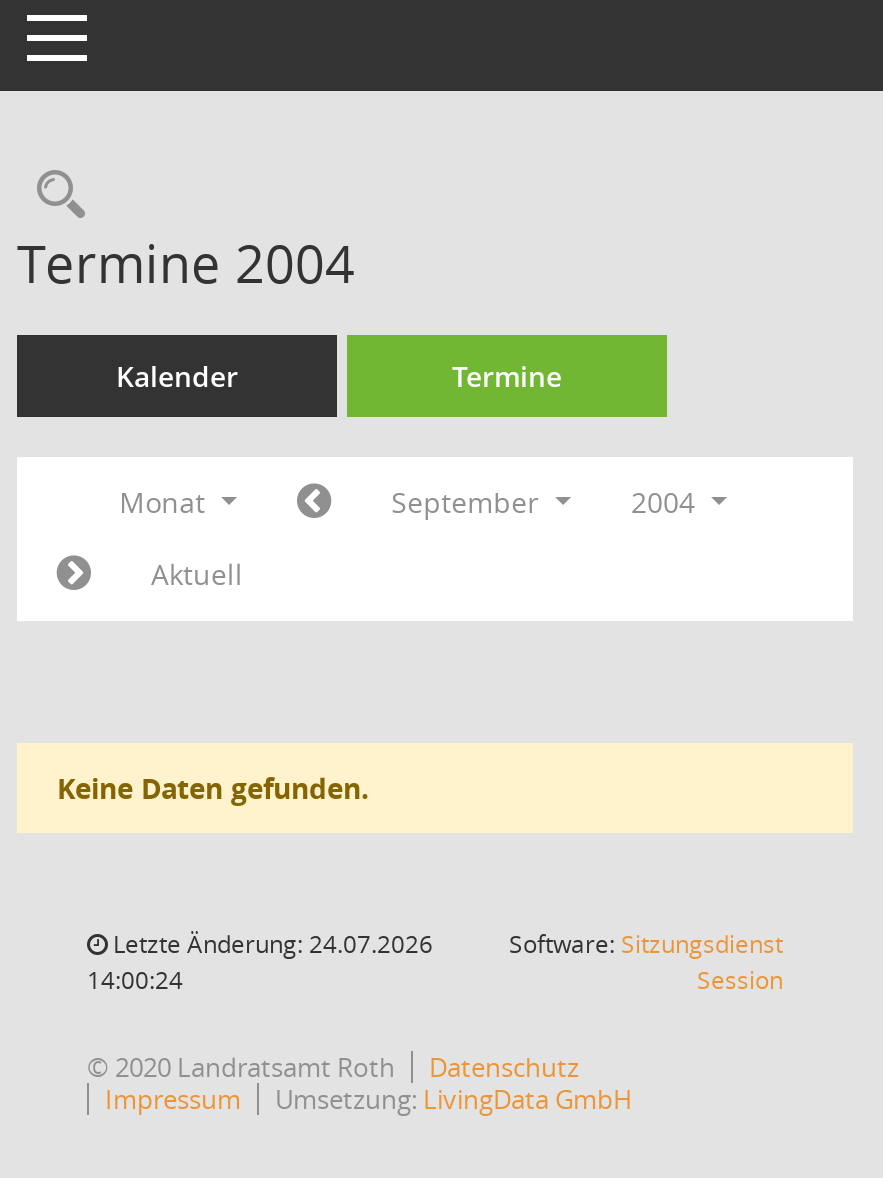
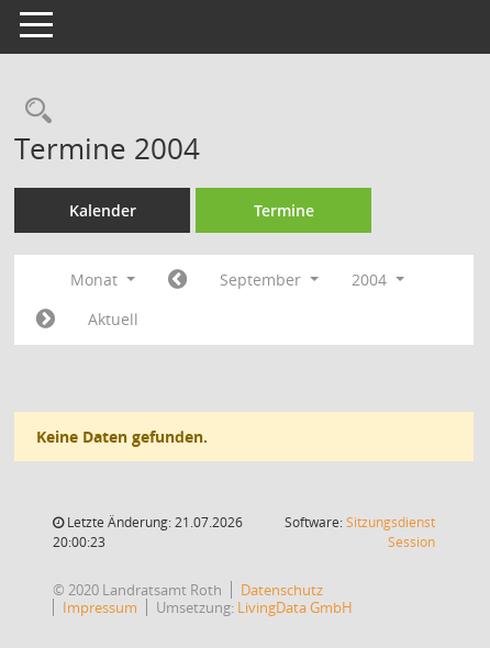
- Letzte Änderung: 24.07.2026
+ Letzte Änderung: 21.07.2026

- 14:00:24
+ 20:00:23
